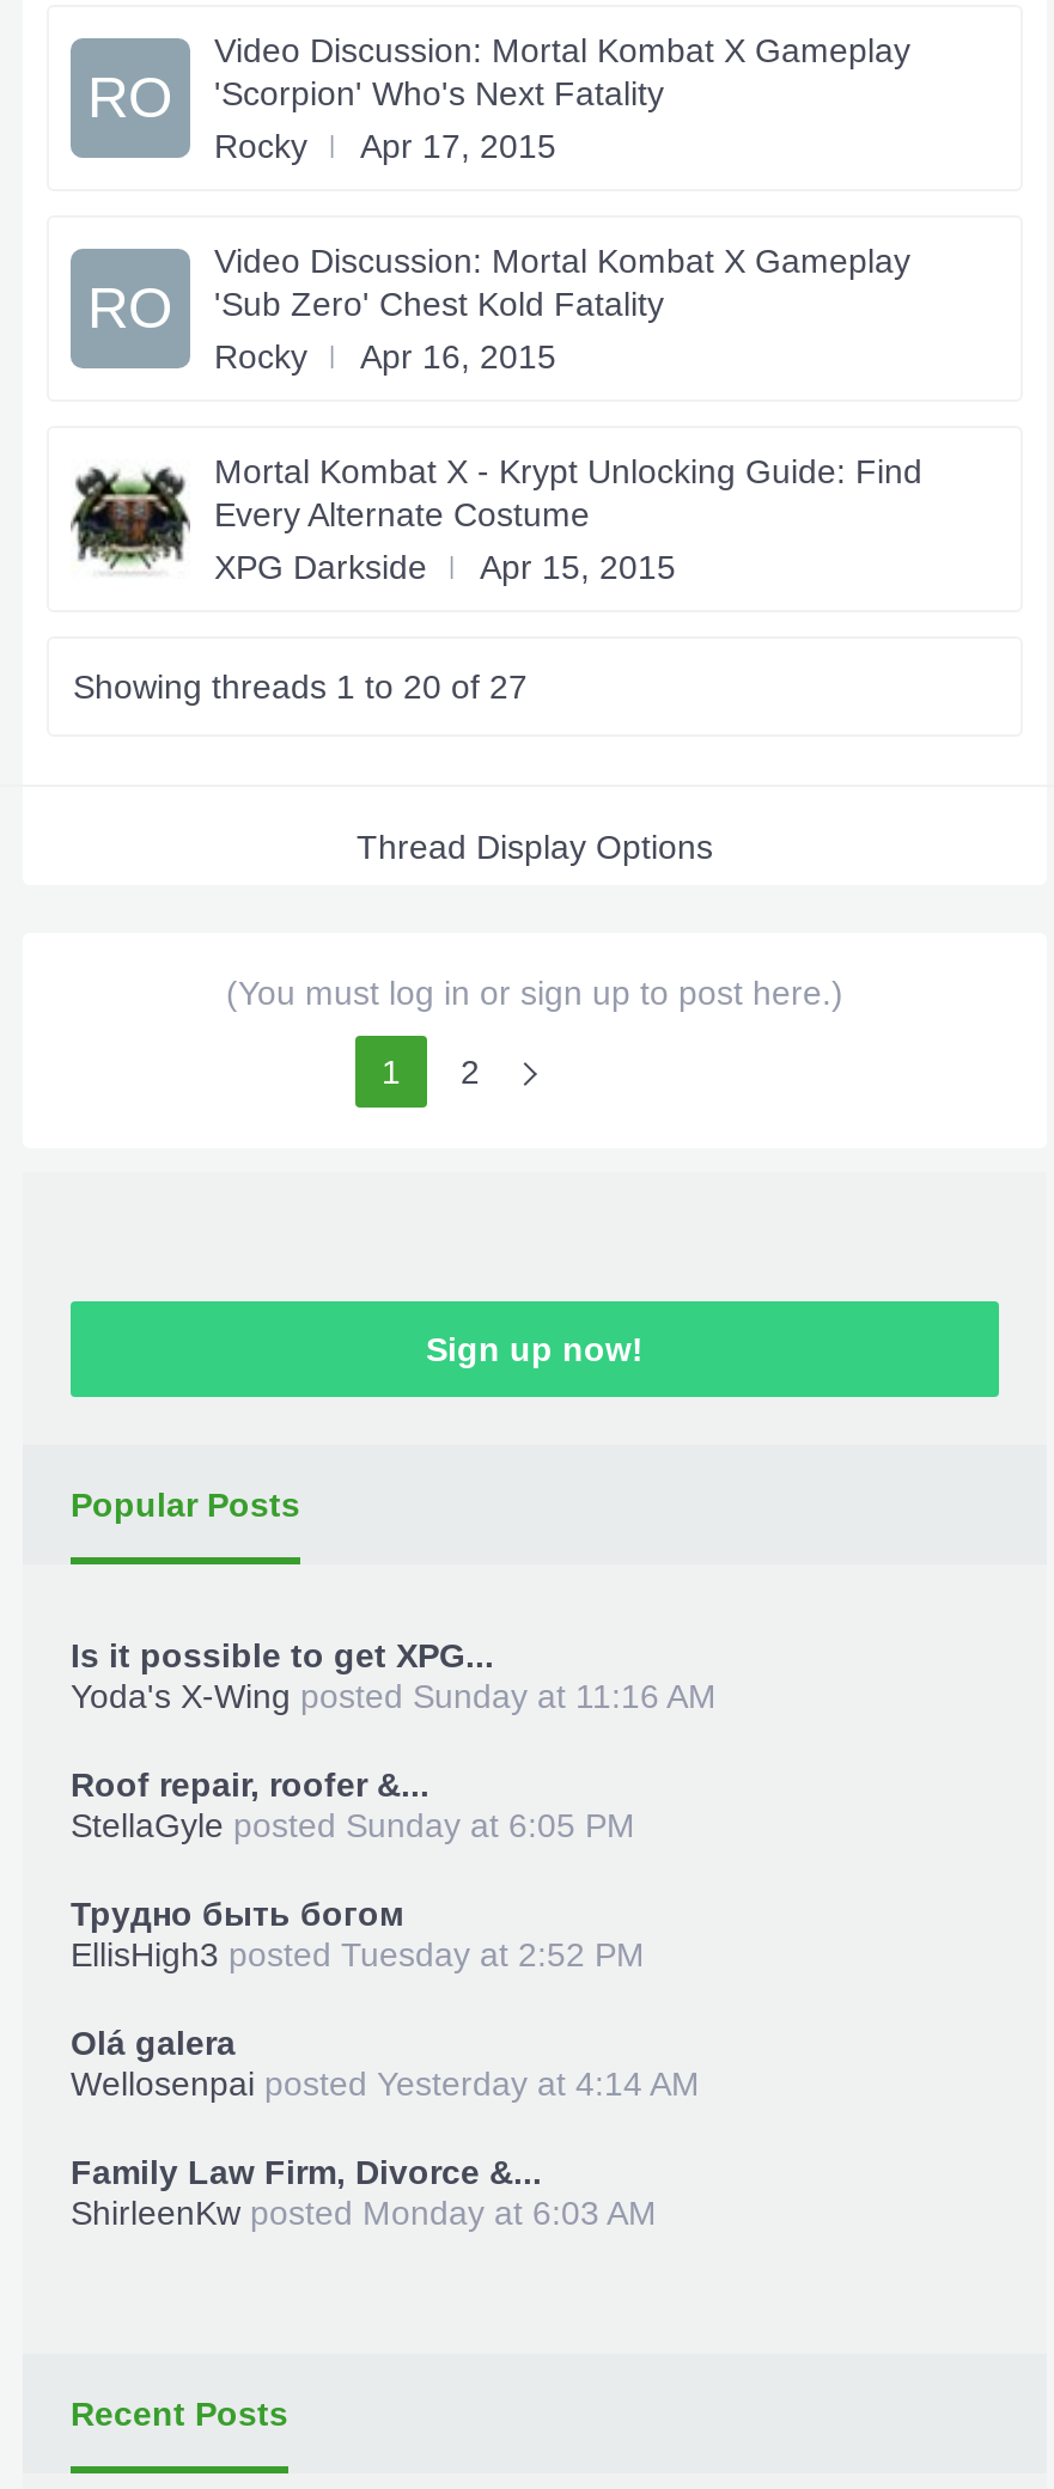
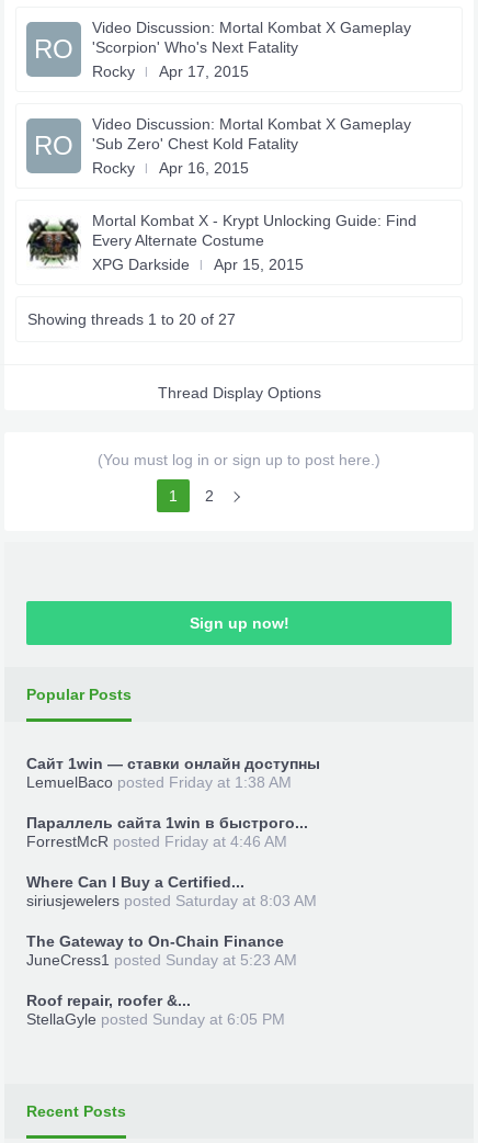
- Is it possible to get XPG...
- Yoda's X-Wing posted Sunday at 11:16 AM
+ Сайт 1win — ставки онлайн доступны
+ LemuelBaco posted Friday at 1:38 AM
+ Параллель сайта 1win в быстрого...
+ ForrestMcR posted Friday at 4:46 AM
+ Where Can I Buy a Certified...
+ siriusjewelers posted Saturday at 8:03 AM
+ The Gateway to On-Chain Finance
+ JuneCress1 posted Sunday at 5:23 AM

moved down: Roof repair, roofer &... | StellaGyle posted Sunday at 6:05 PM

- Трудно быть богом
- EllisHigh3 posted Tuesday at 2:52 PM
- Olá galera
- Wellosenpai posted Yesterday at 4:14 AM
- Family Law Firm, Divorce &...
- ShirleenKw posted Monday at 6:03 AM
